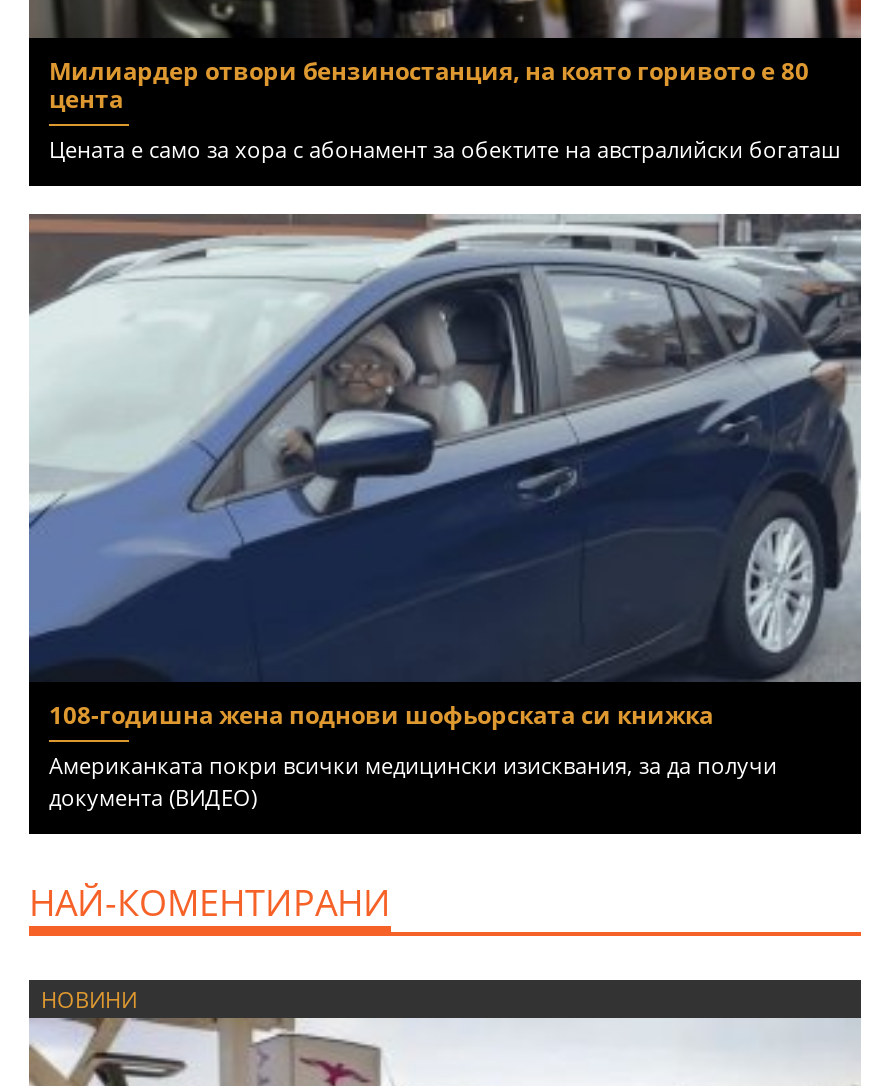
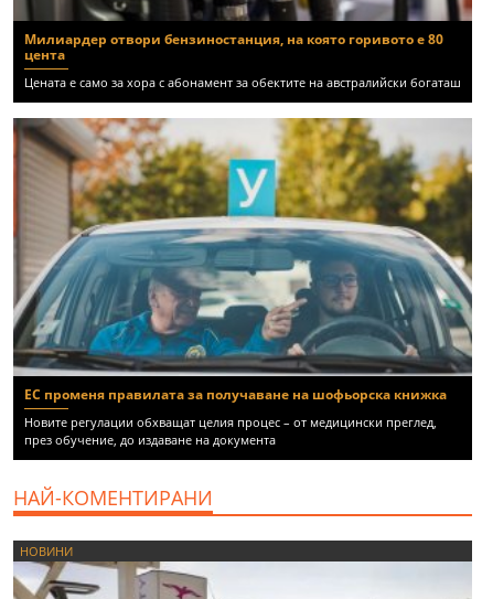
- [image]
- 108-годишна жена поднови шофьорската си книжка
+ [image]
+ ЕС променя правилата за получаване на шофьорска книжка

- Американката покри всички медицински изисквания, за да получи
- документа (ВИДЕО)
+ Новите регулации обхващат целия процес – от медицински преглед,
+ през обучение, до издаване на документа
